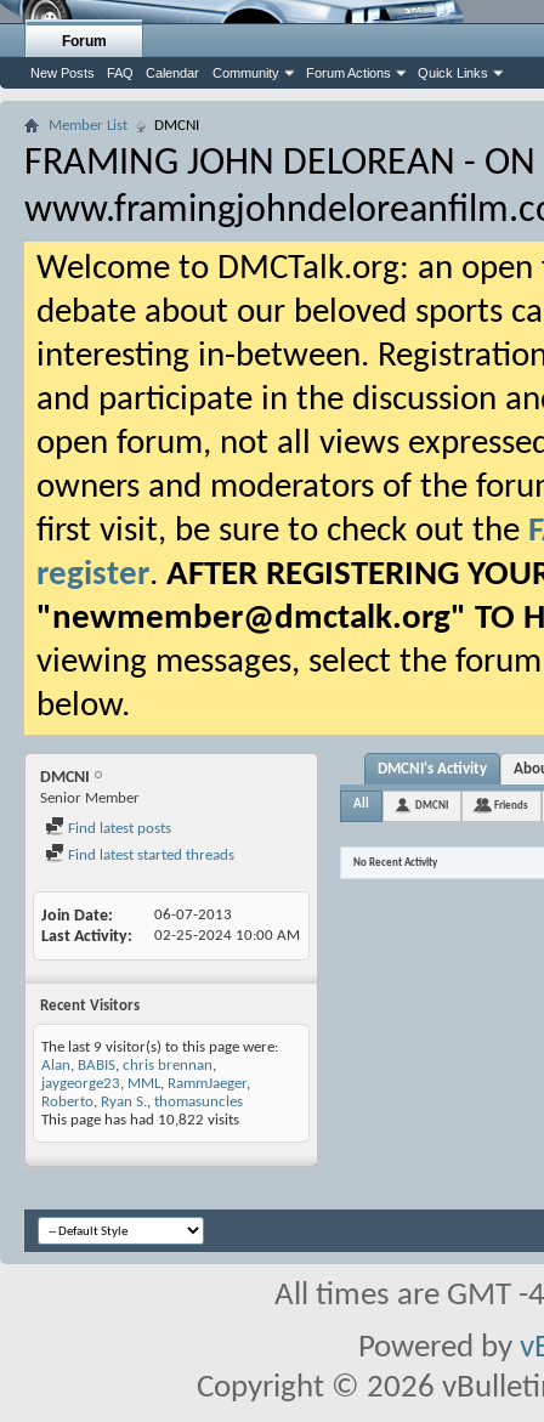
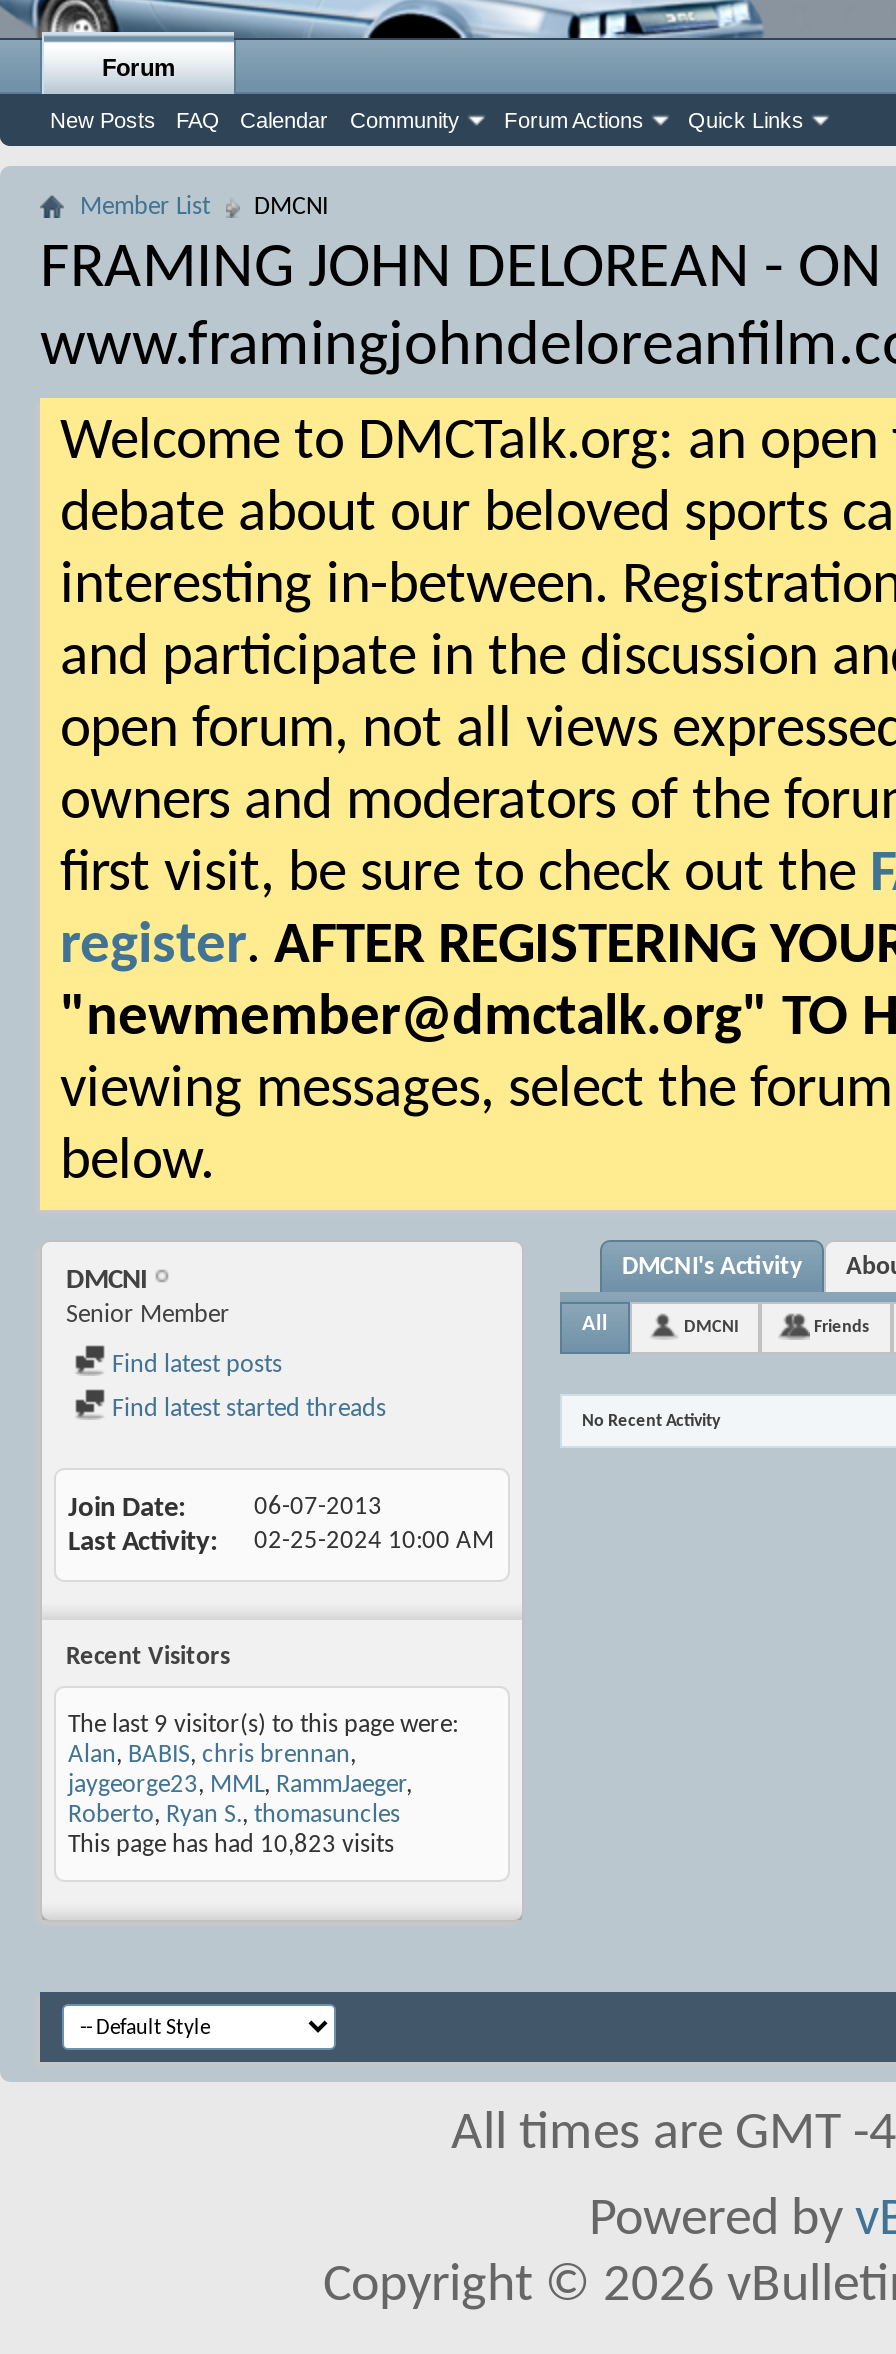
- This page has had 10,822 visits
+ This page has had 10,823 visits
